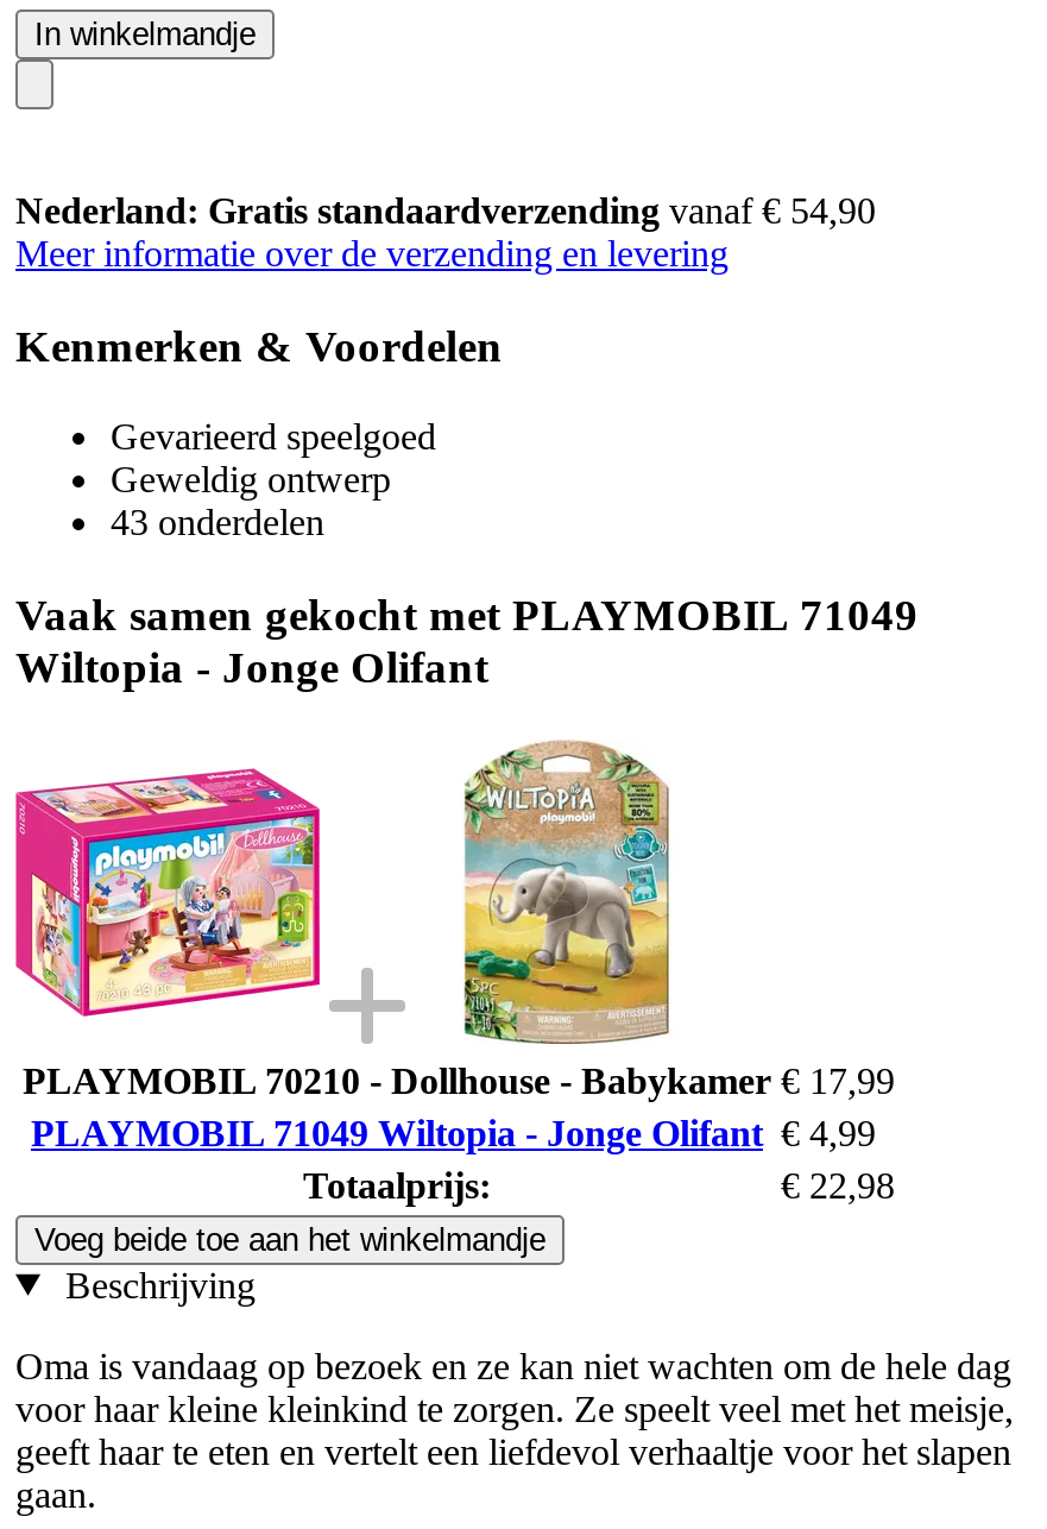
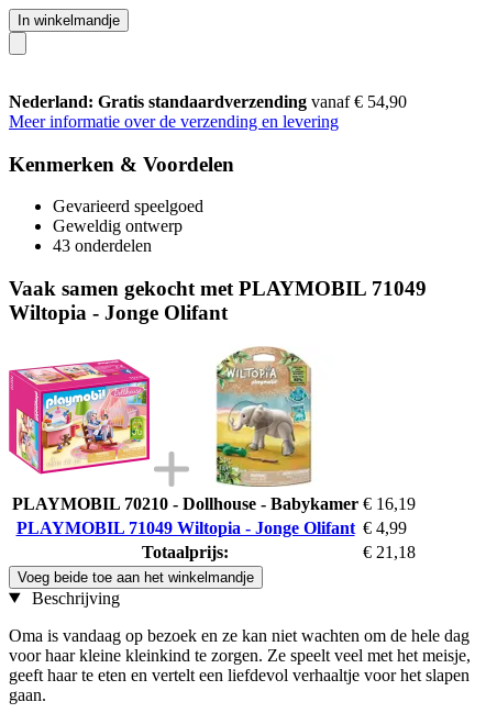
- PLAYMOBIL 70210 - Dollhouse - Babykamer € 17,99
+ PLAYMOBIL 70210 - Dollhouse - Babykamer € 16,19

- € 22,98
+ € 21,18
